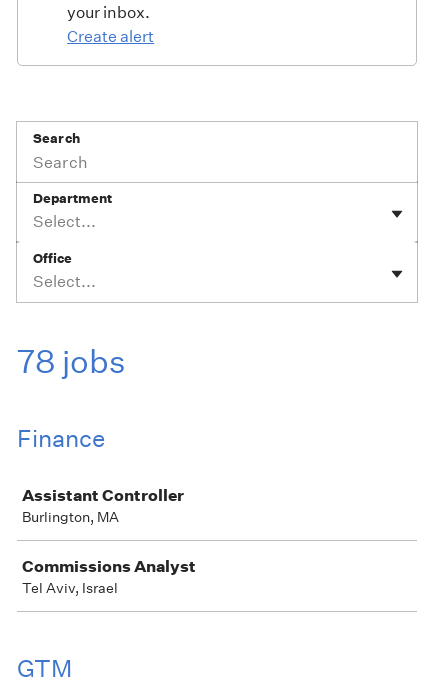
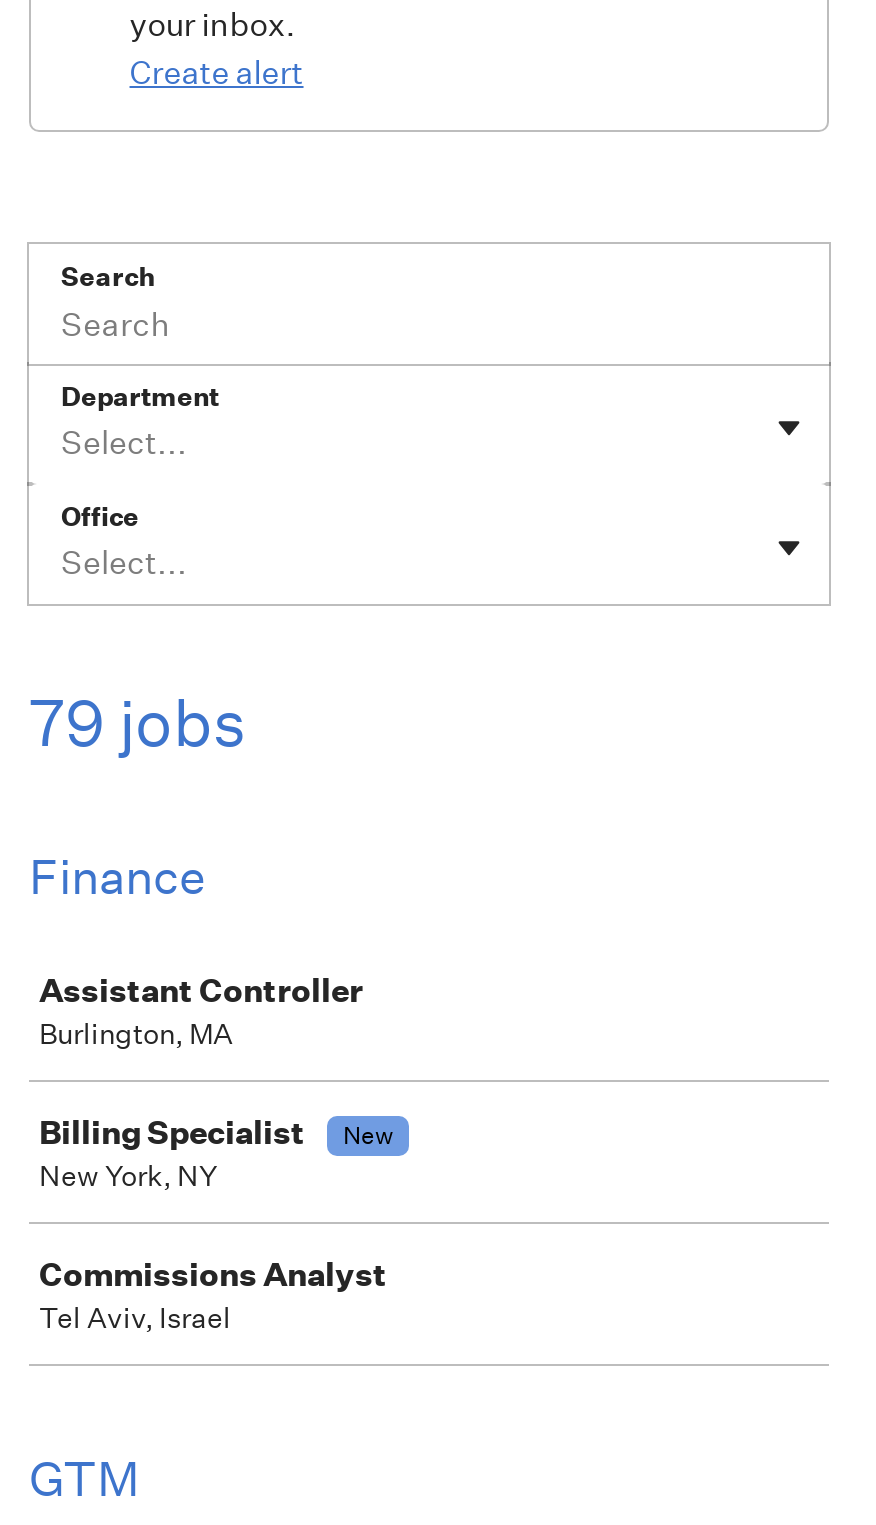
- 78 jobs
+ 79 jobs

+ Billing Specialist
+ New
+ New York, NY
